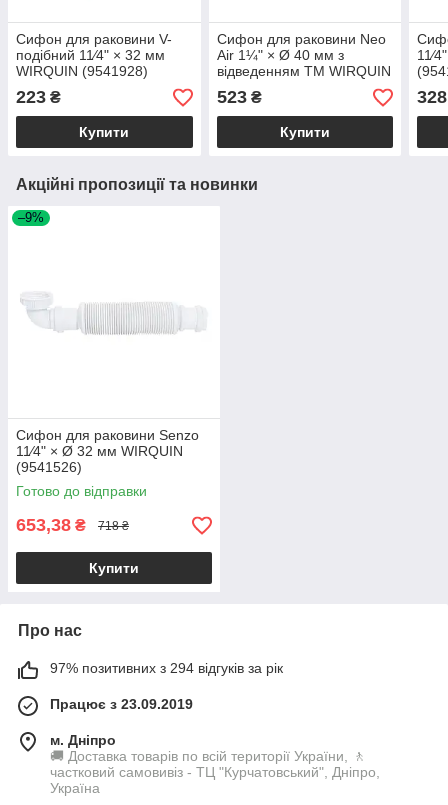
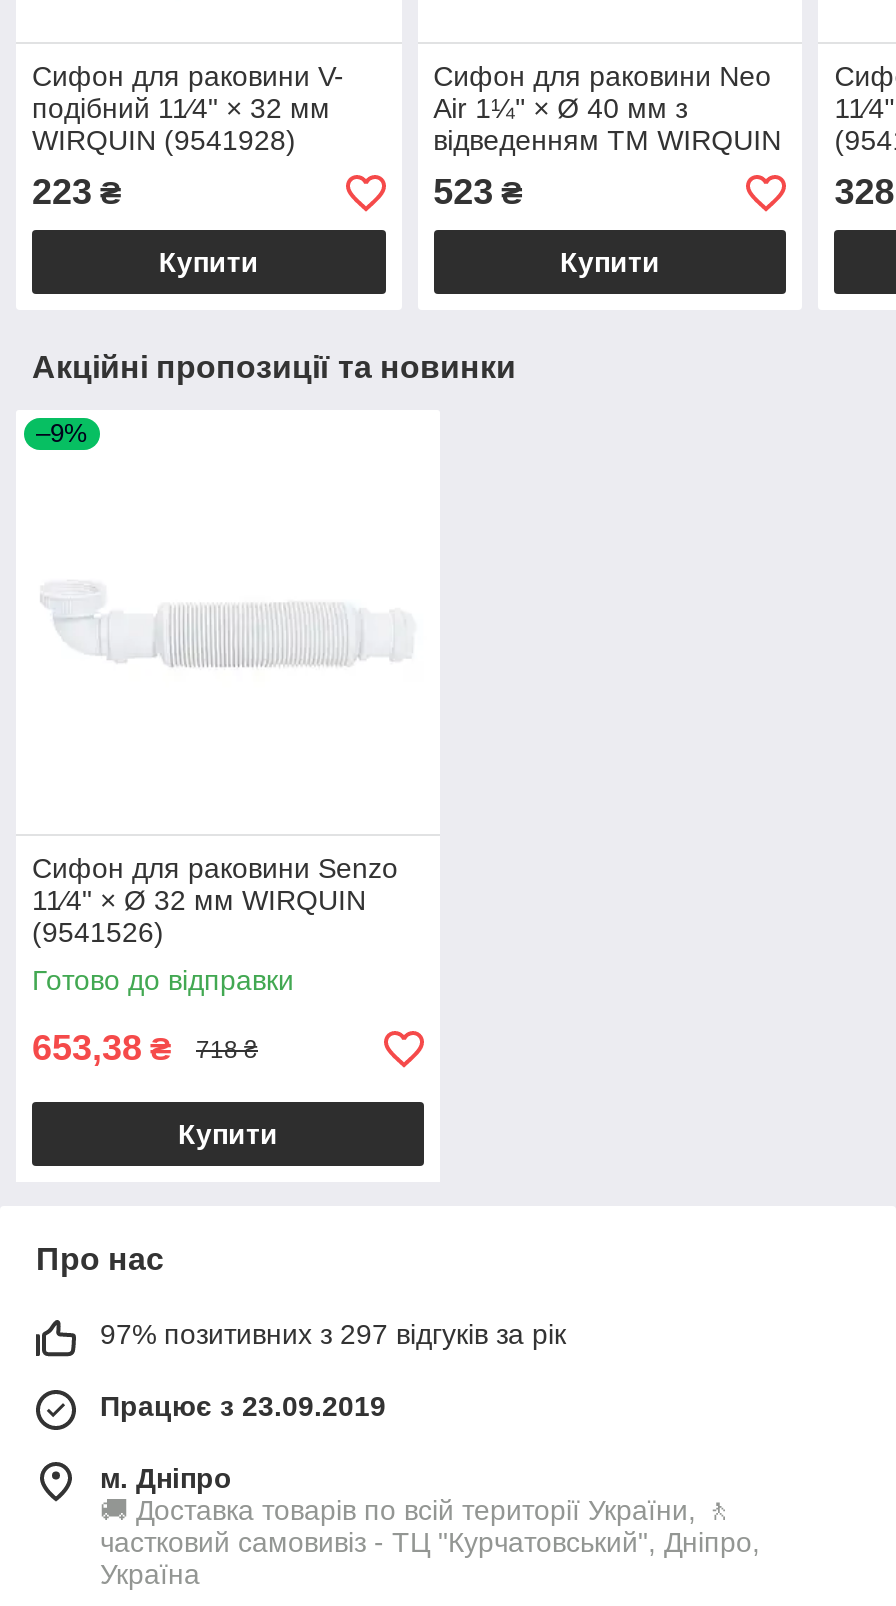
- 97% позитивних з 294 відгуків за рік
+ 97% позитивних з 297 відгуків за рік
